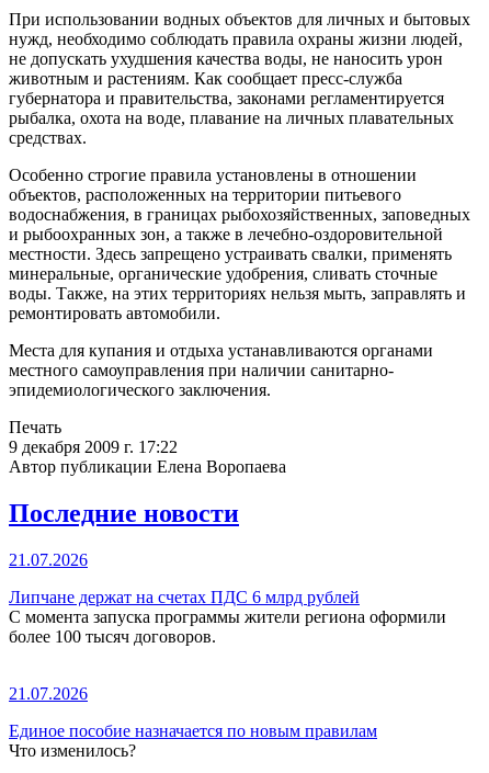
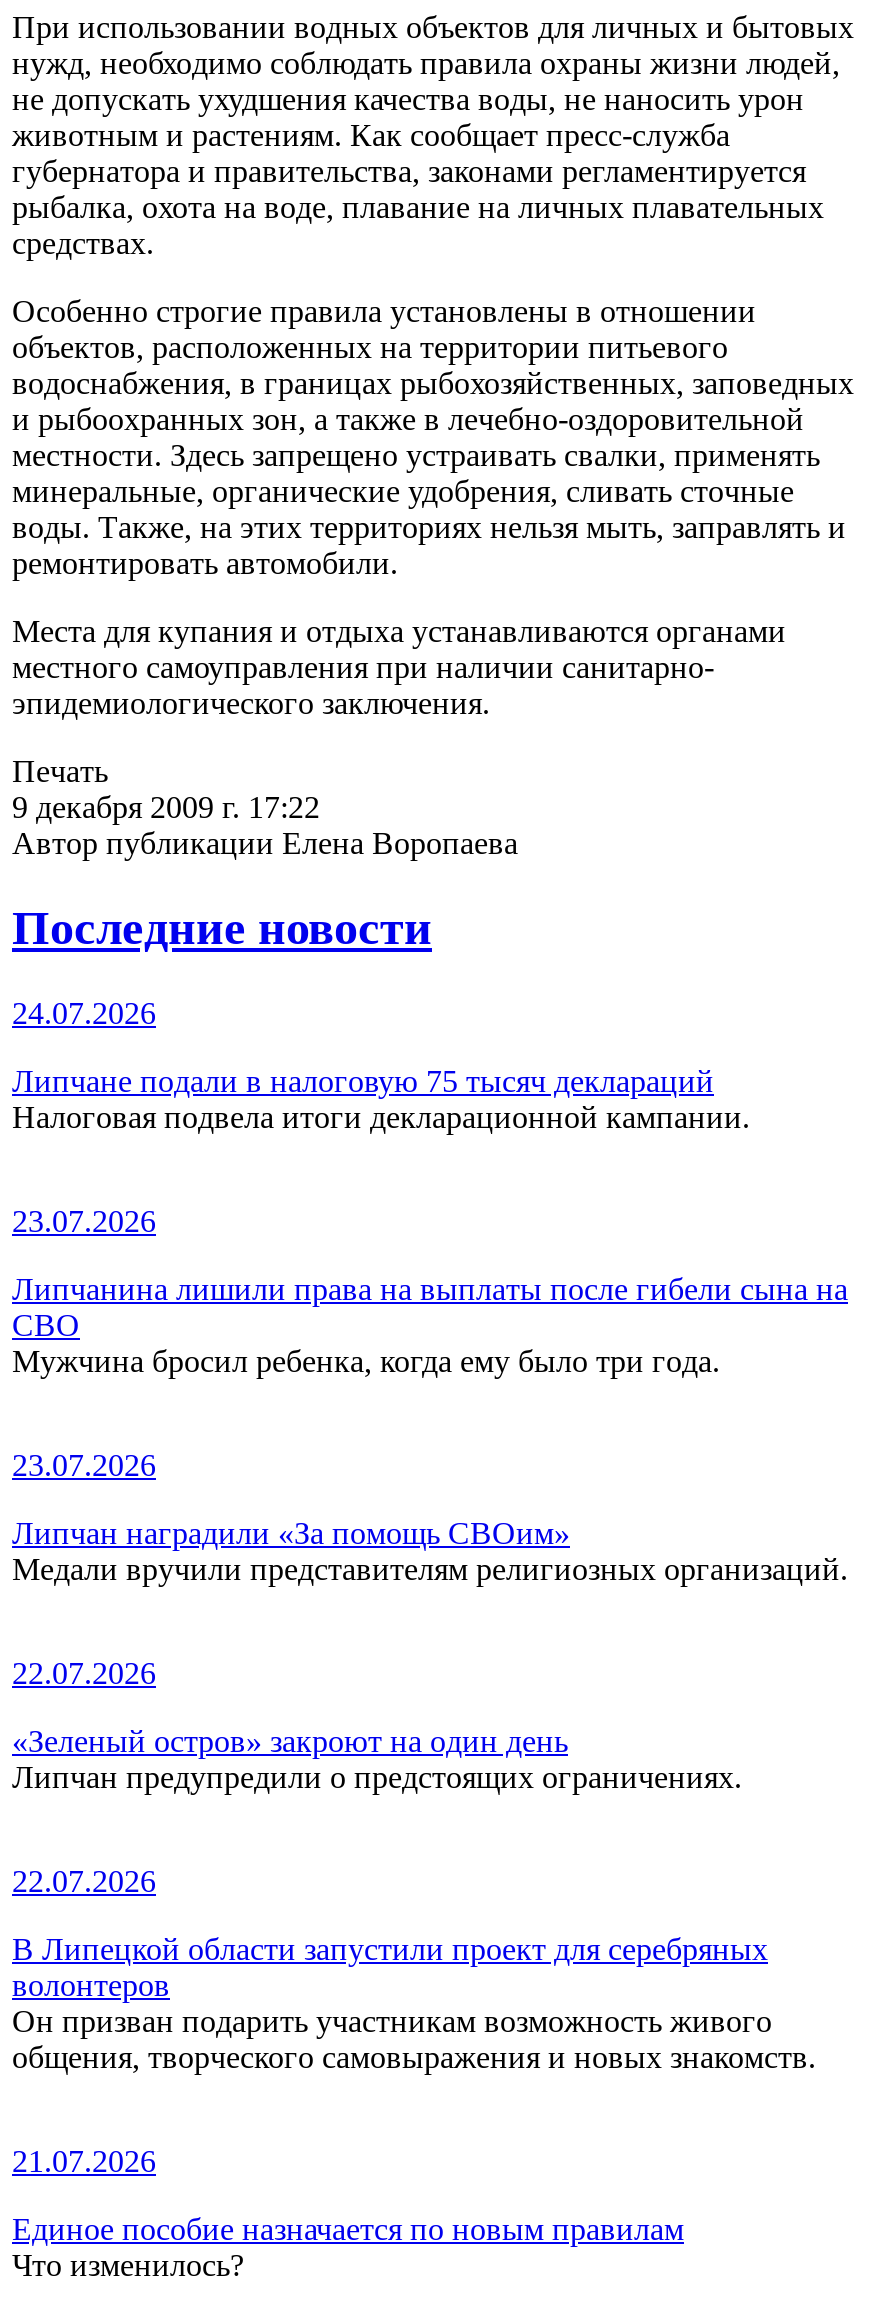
- 21.07.2026
- Липчане держат на счетах ПДС 6 млрд рублей
- С момента запуска программы жители региона оформили
- более 100 тысяч договоров.
+ 24.07.2026
+ Липчане подали в налоговую 75 тысяч деклараций
+ Налоговая подвела итоги декларационной кампании.
+ 23.07.2026
+ Липчанина лишили права на выплаты после гибели сына на
+ СВО
+ Мужчина бросил ребенка, когда ему было три года.
+ 23.07.2026
+ Липчан наградили «За помощь СВОим»
+ Медали вручили представителям религиозных организаций.
+ 22.07.2026
+ «Зеленый остров» закроют на один день
+ Липчан предупредили о предстоящих ограничениях.
+ 22.07.2026
+ В Липецкой области запустили проект для серебряных
+ волонтеров
+ Он призван подарить участникам возможность живого
+ общения, творческого самовыражения и новых знакомств.
